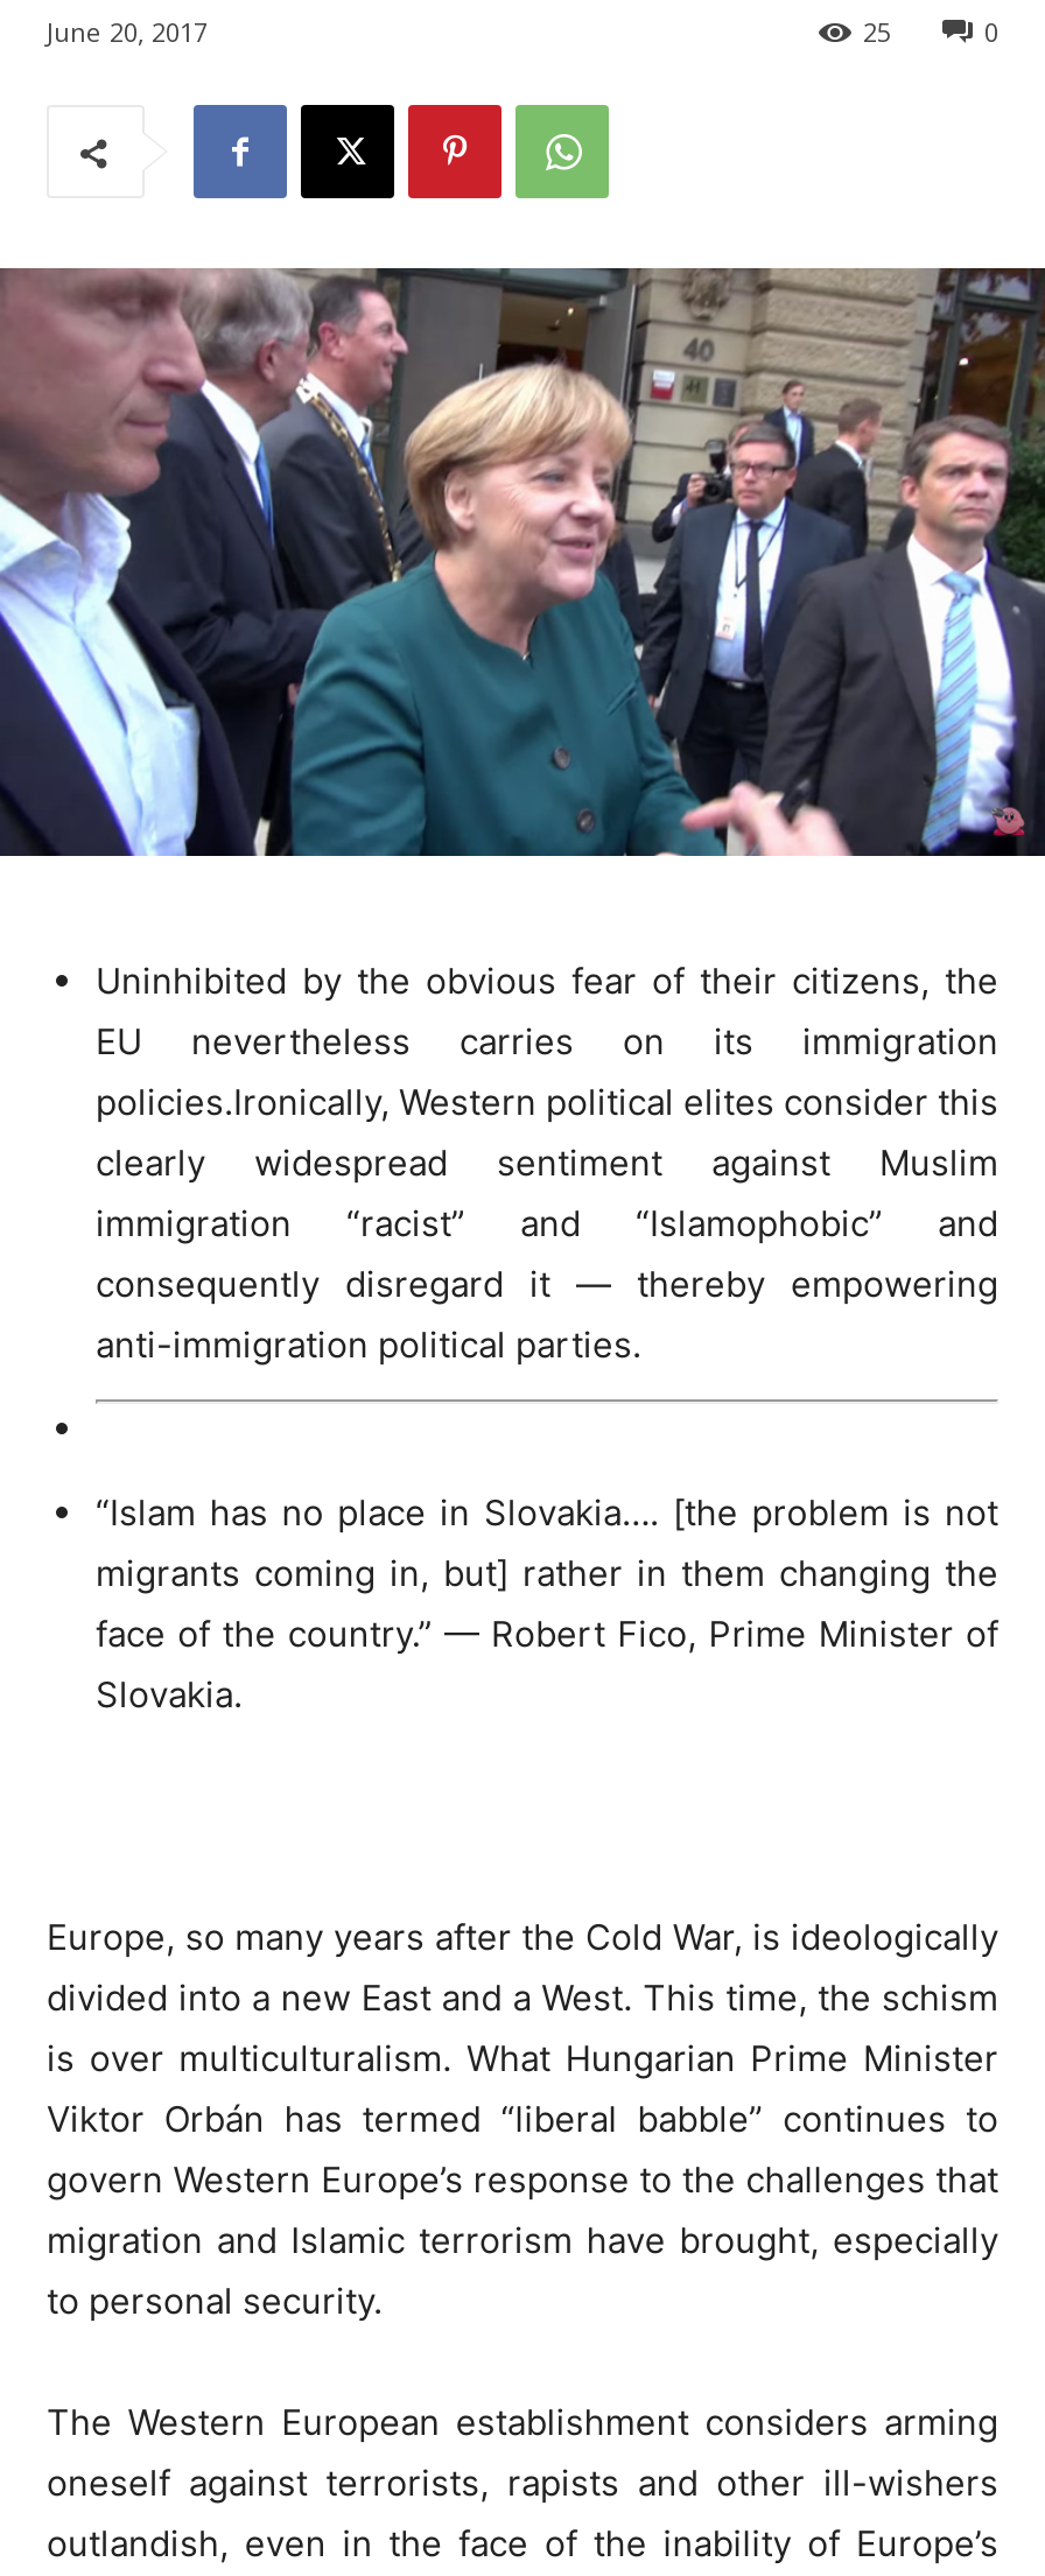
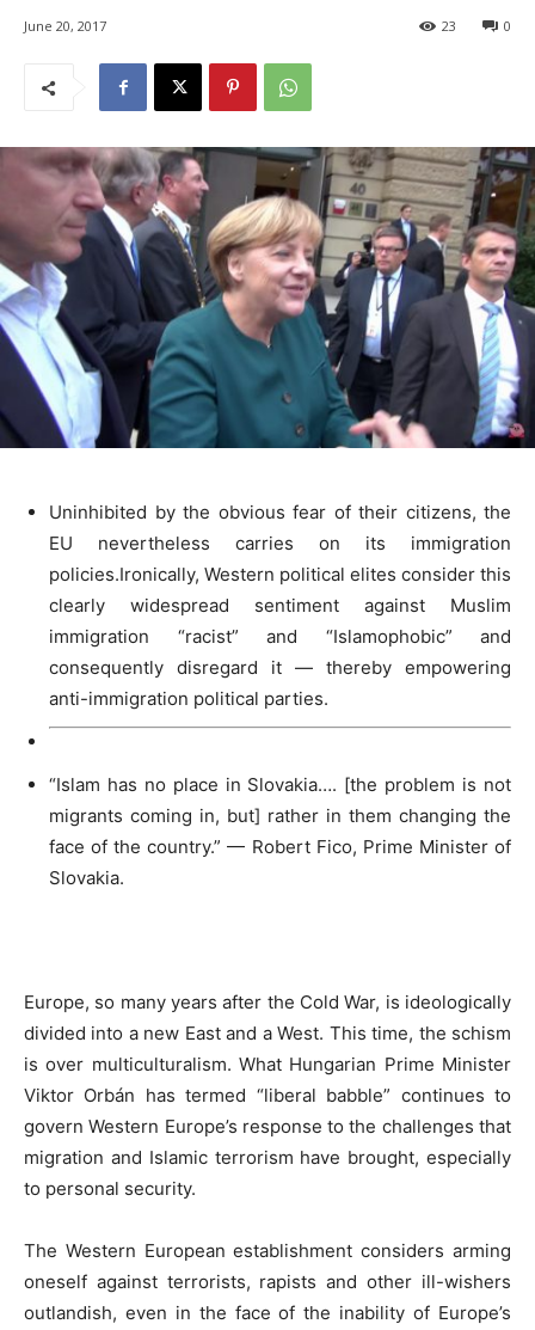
- 25
+ 23
